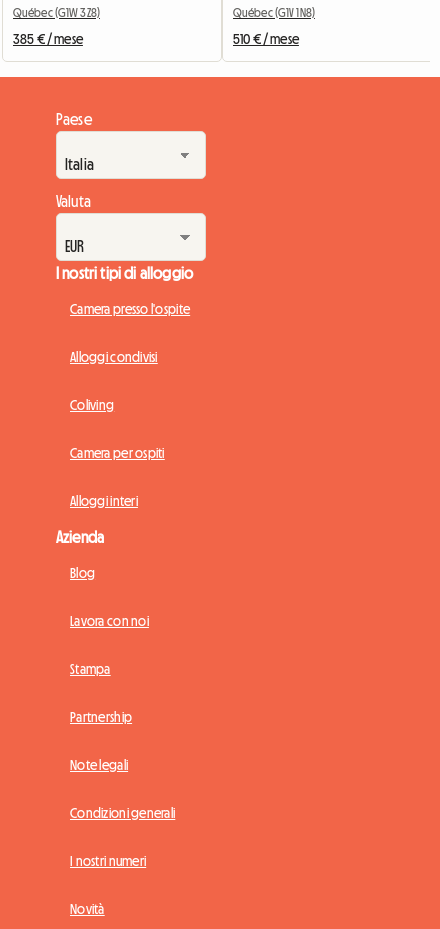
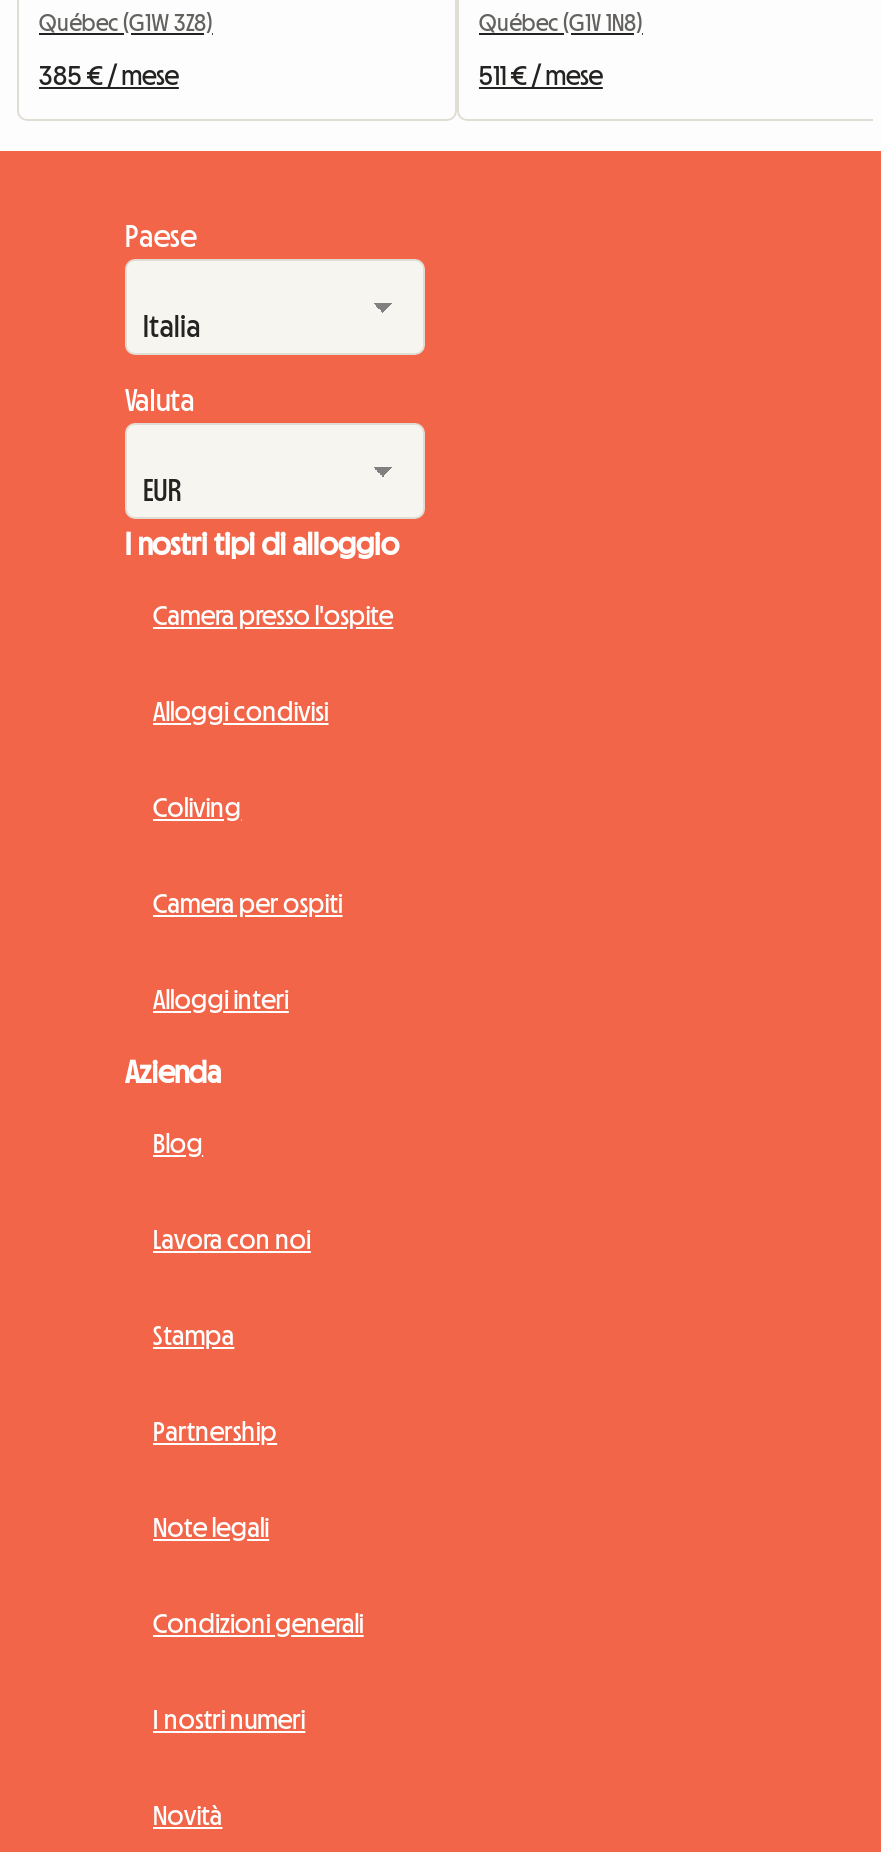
- 510 € / mese
+ 511 € / mese
